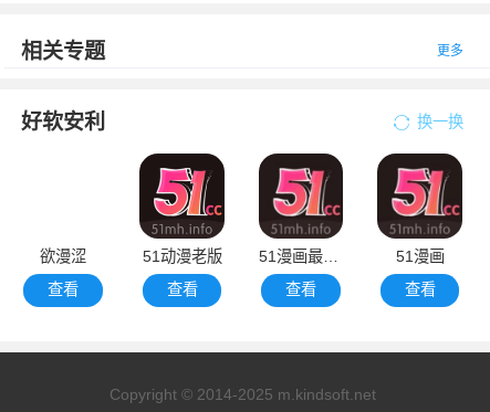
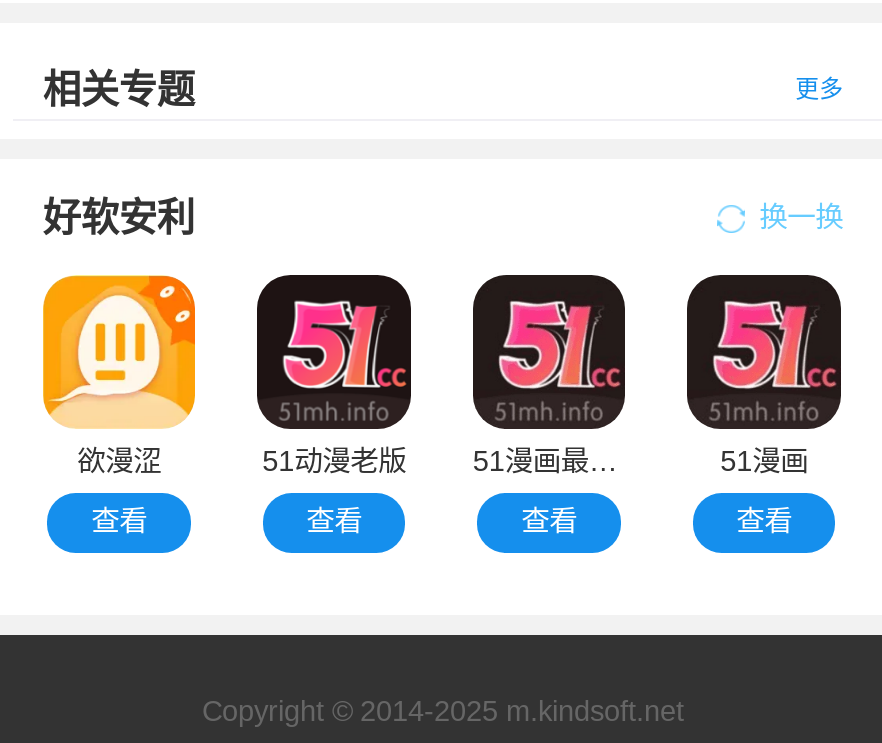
+ [image]
